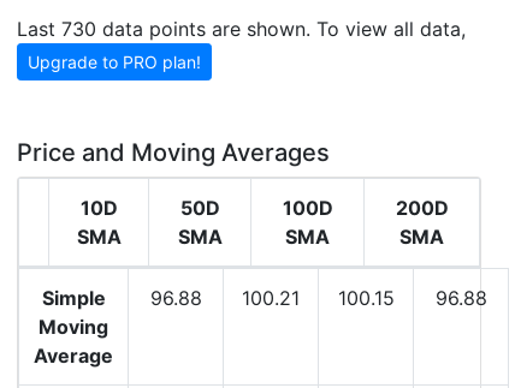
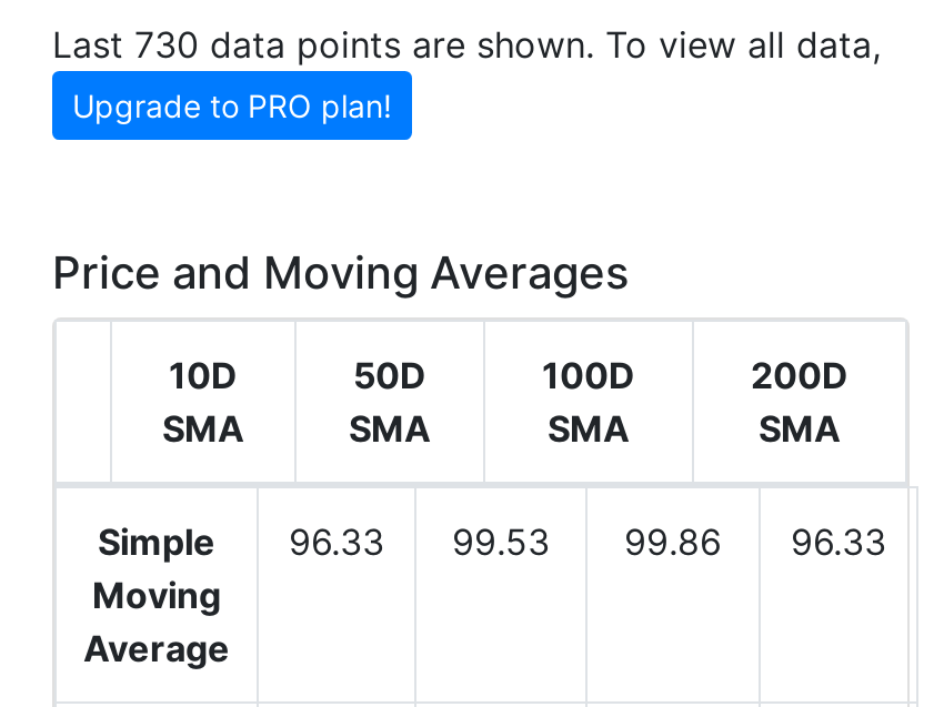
- 96.88
+ 96.33

- 100.21
+ 99.53

- 100.15
+ 99.86

- 96.88
+ 96.33
